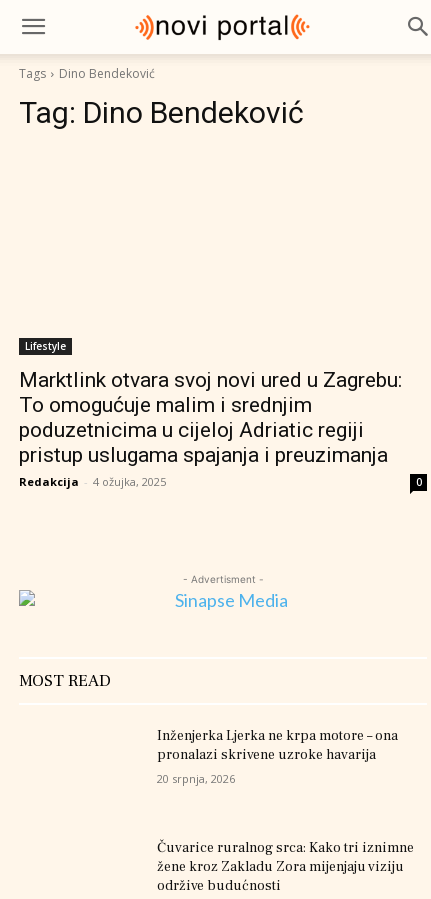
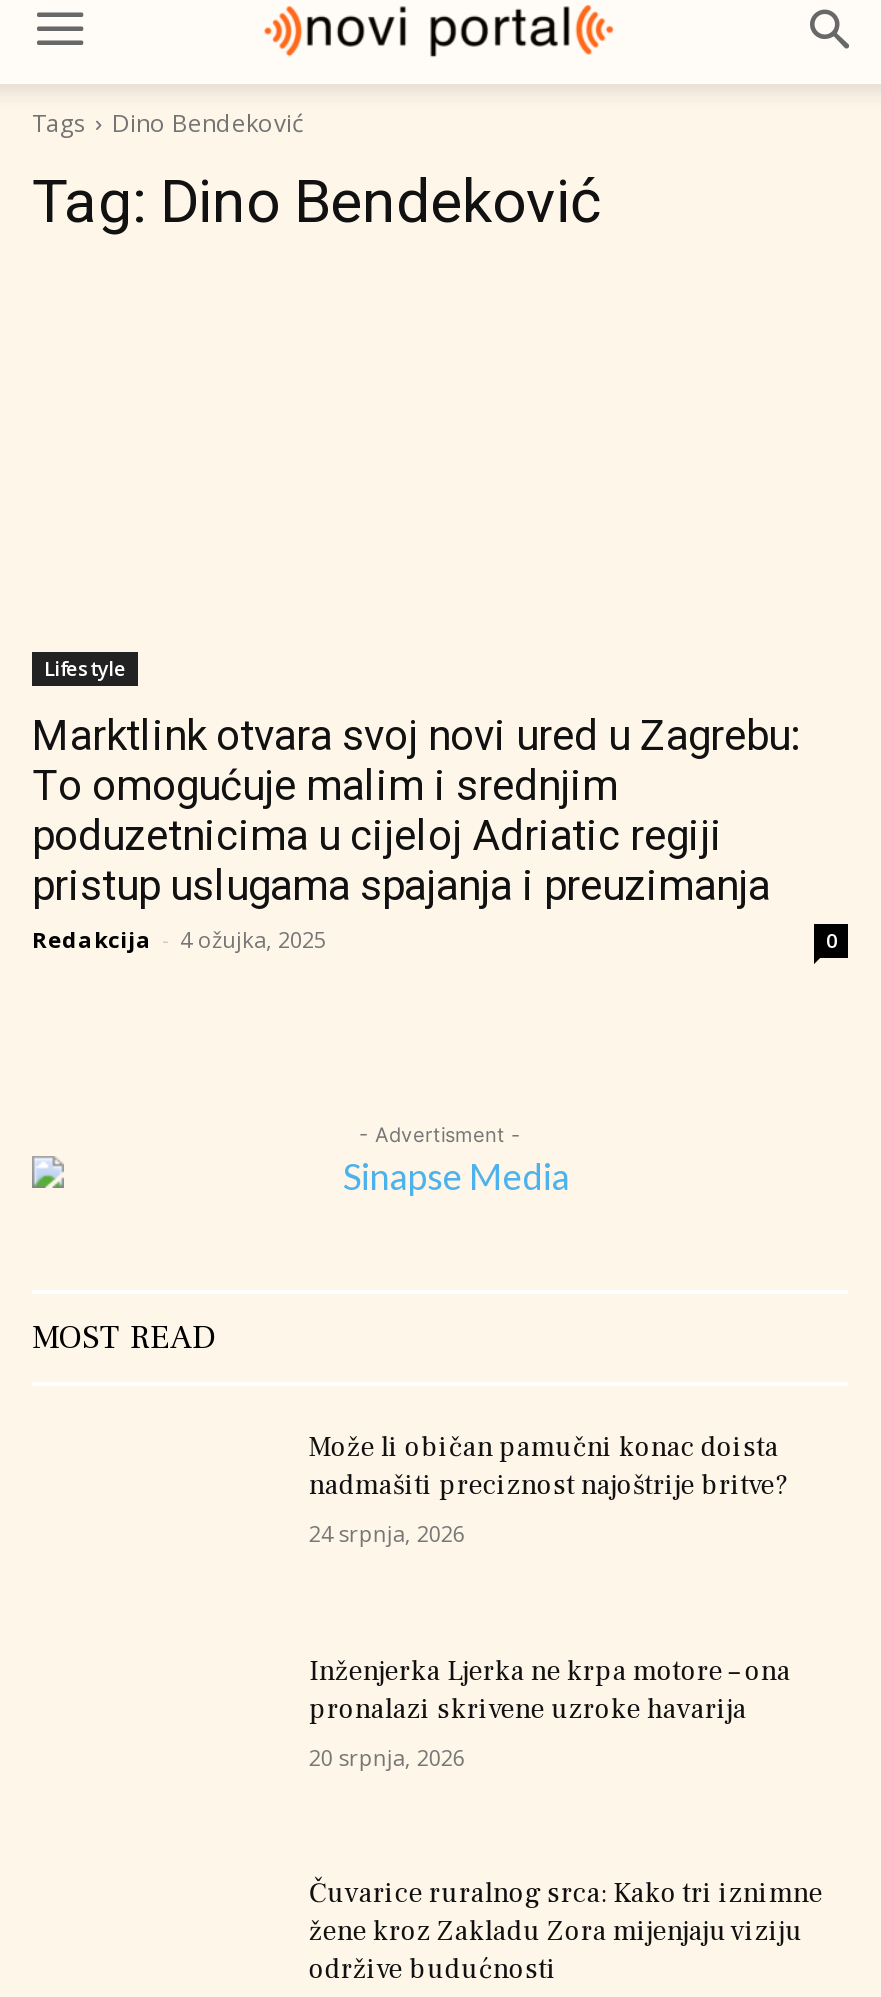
+ Može li običan pamučni konac doista
+ nadmašiti preciznost najoštrije britve?
+ 24 srpnja, 2026
